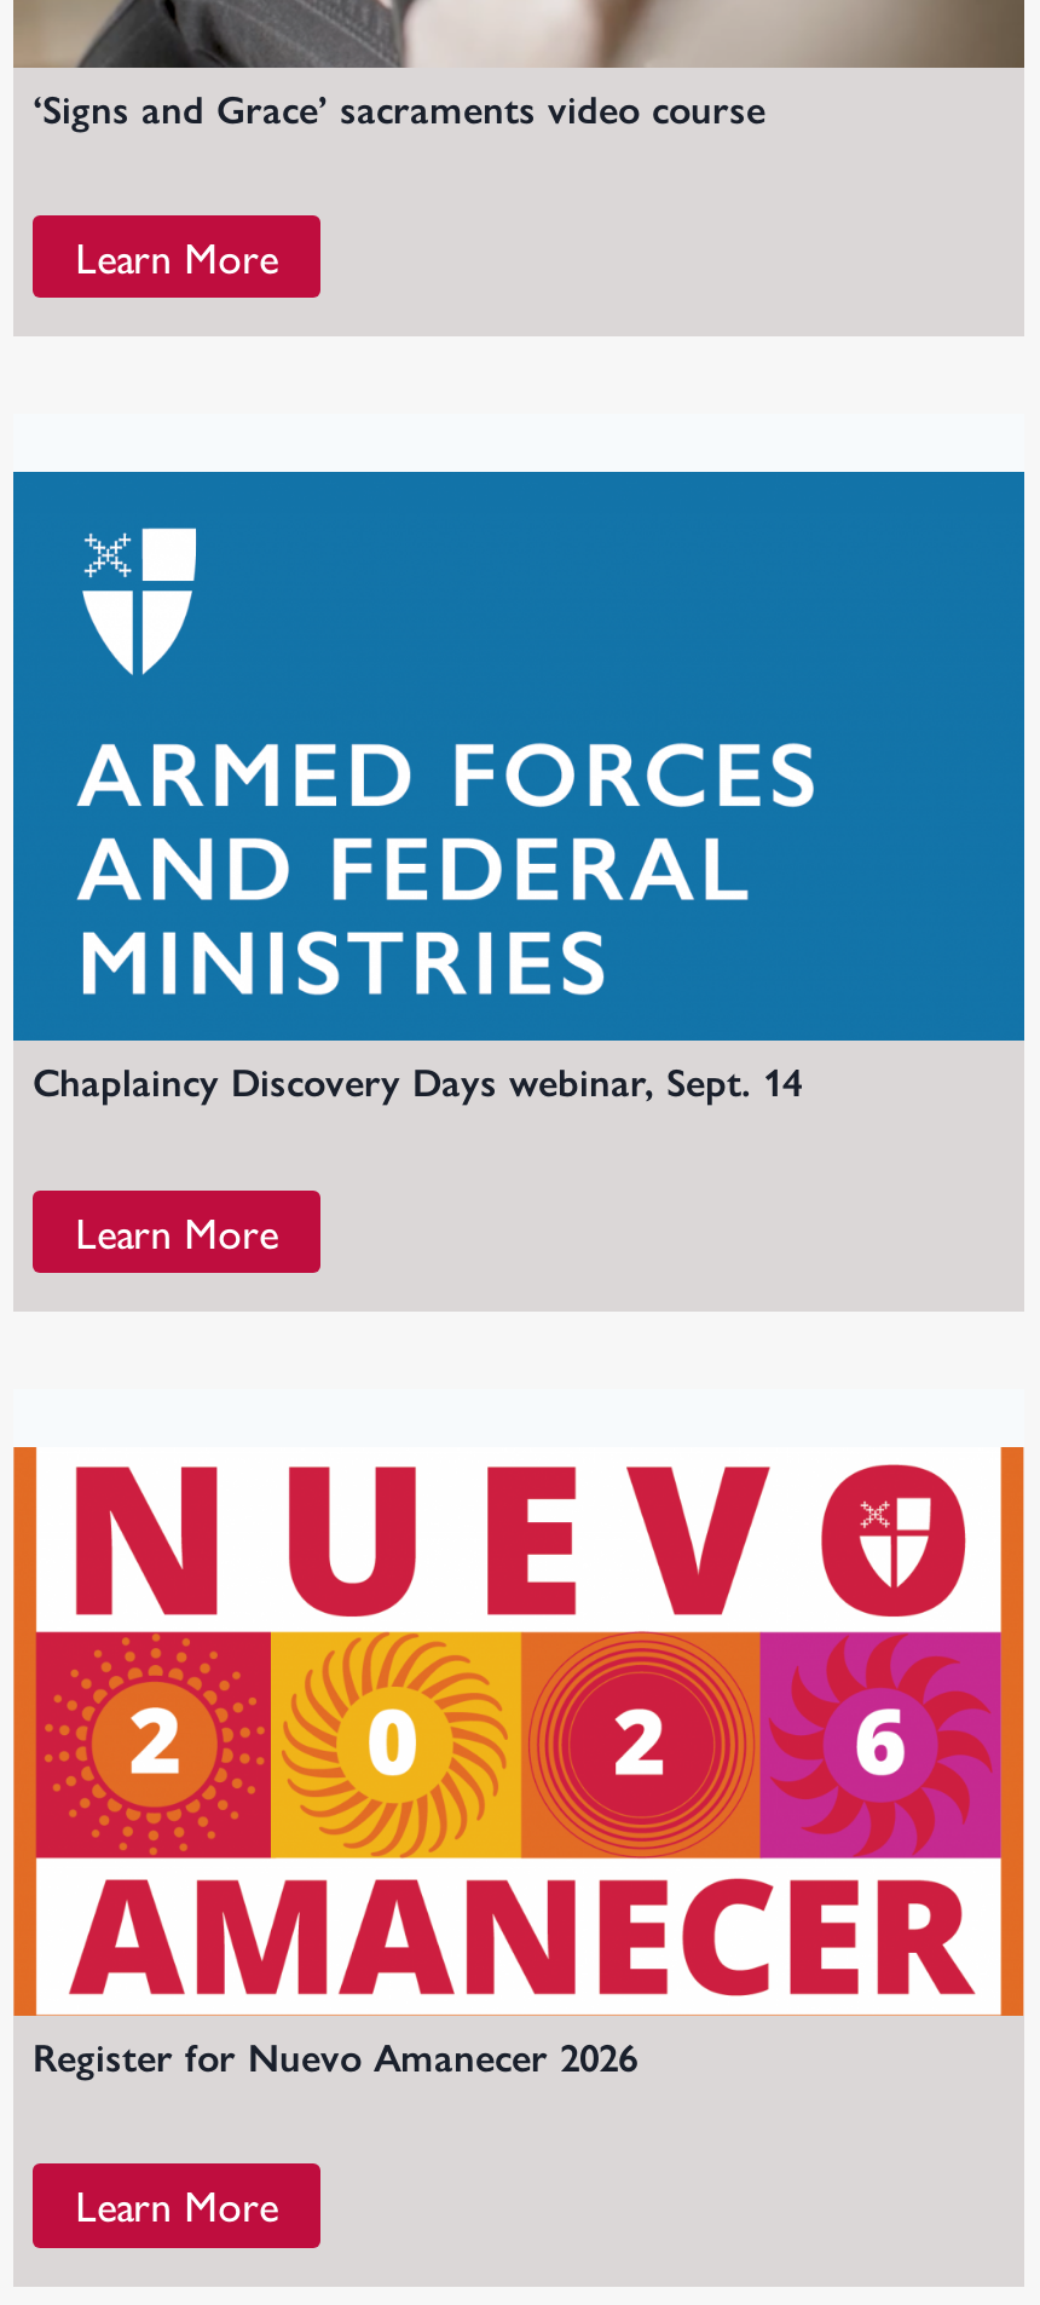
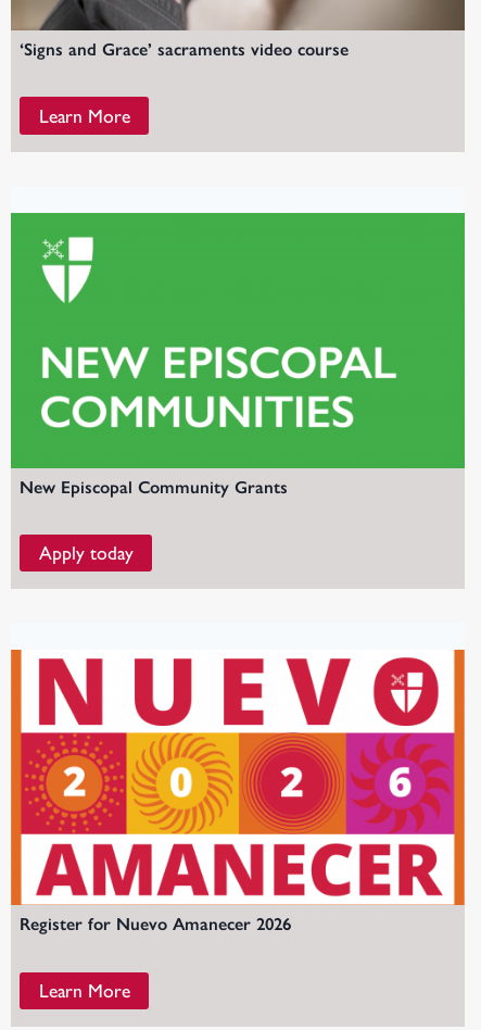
- [image]
- Chaplaincy Discovery Days webinar, Sept. 14
+ [image]
+ New Episcopal Community Grants

- Learn More
+ Apply today
